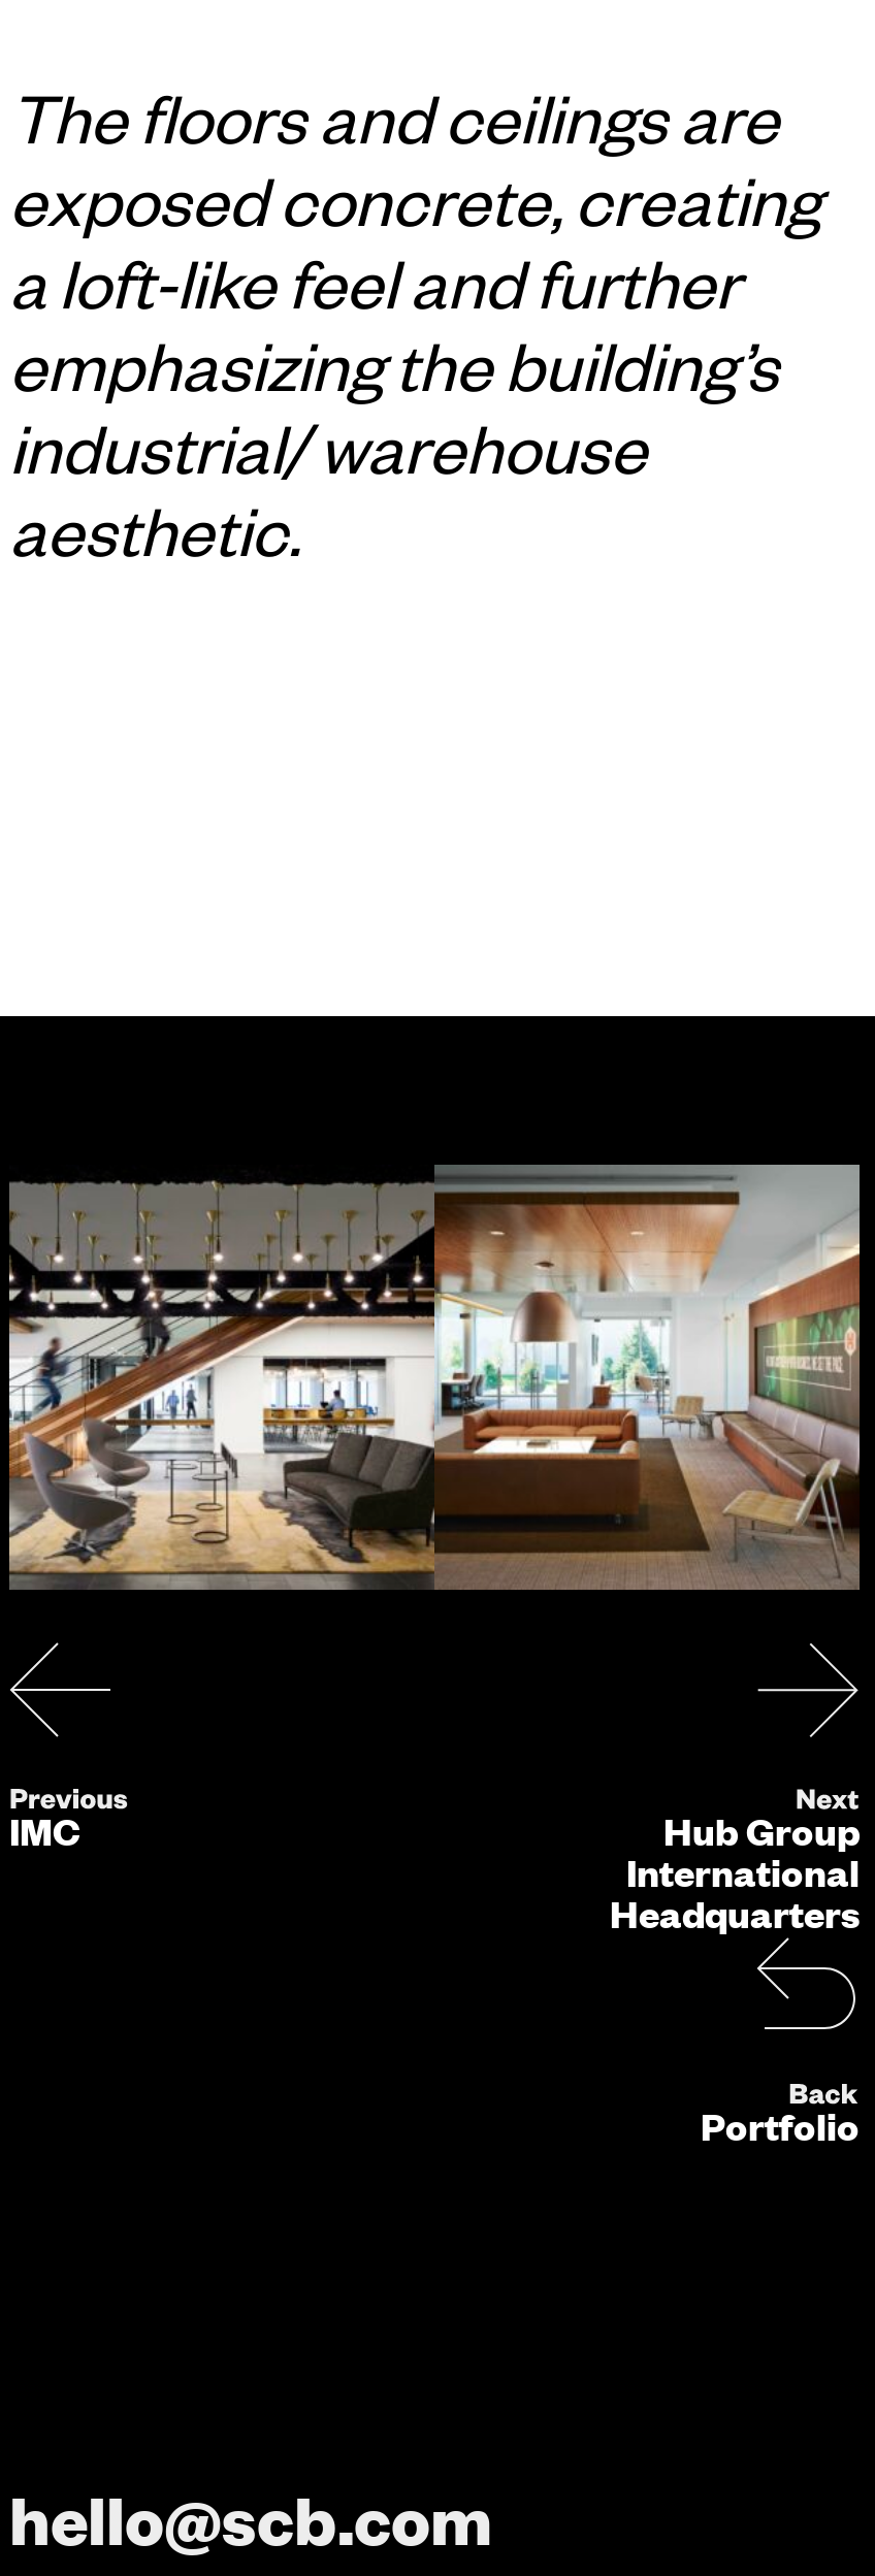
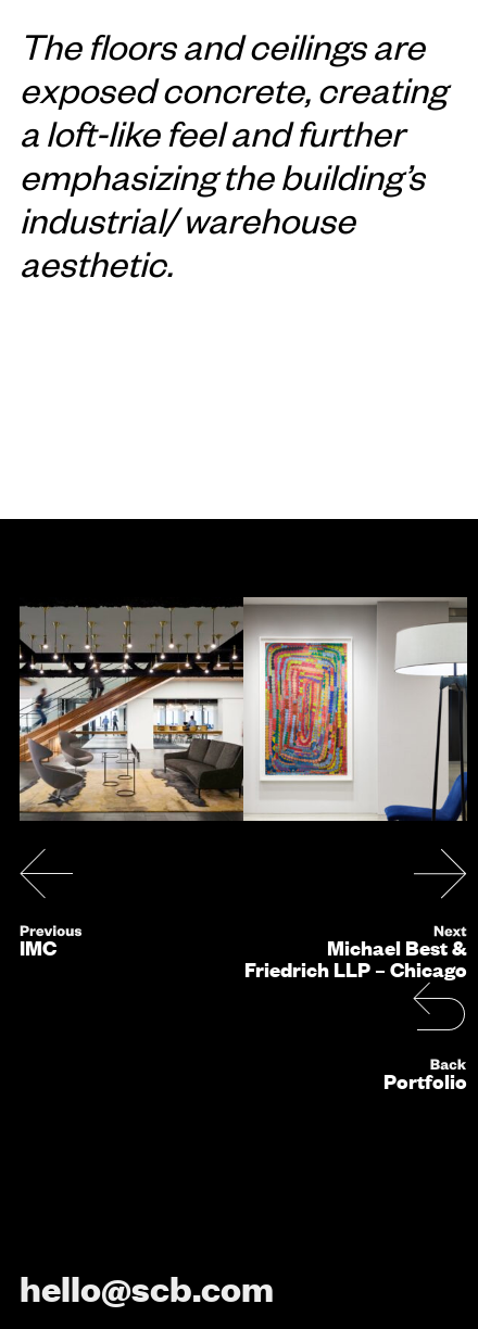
- [image]
+ [image]

- Hub Group
- International
- Headquarters
+ Michael Best &
+ Friedrich LLP – Chicago
